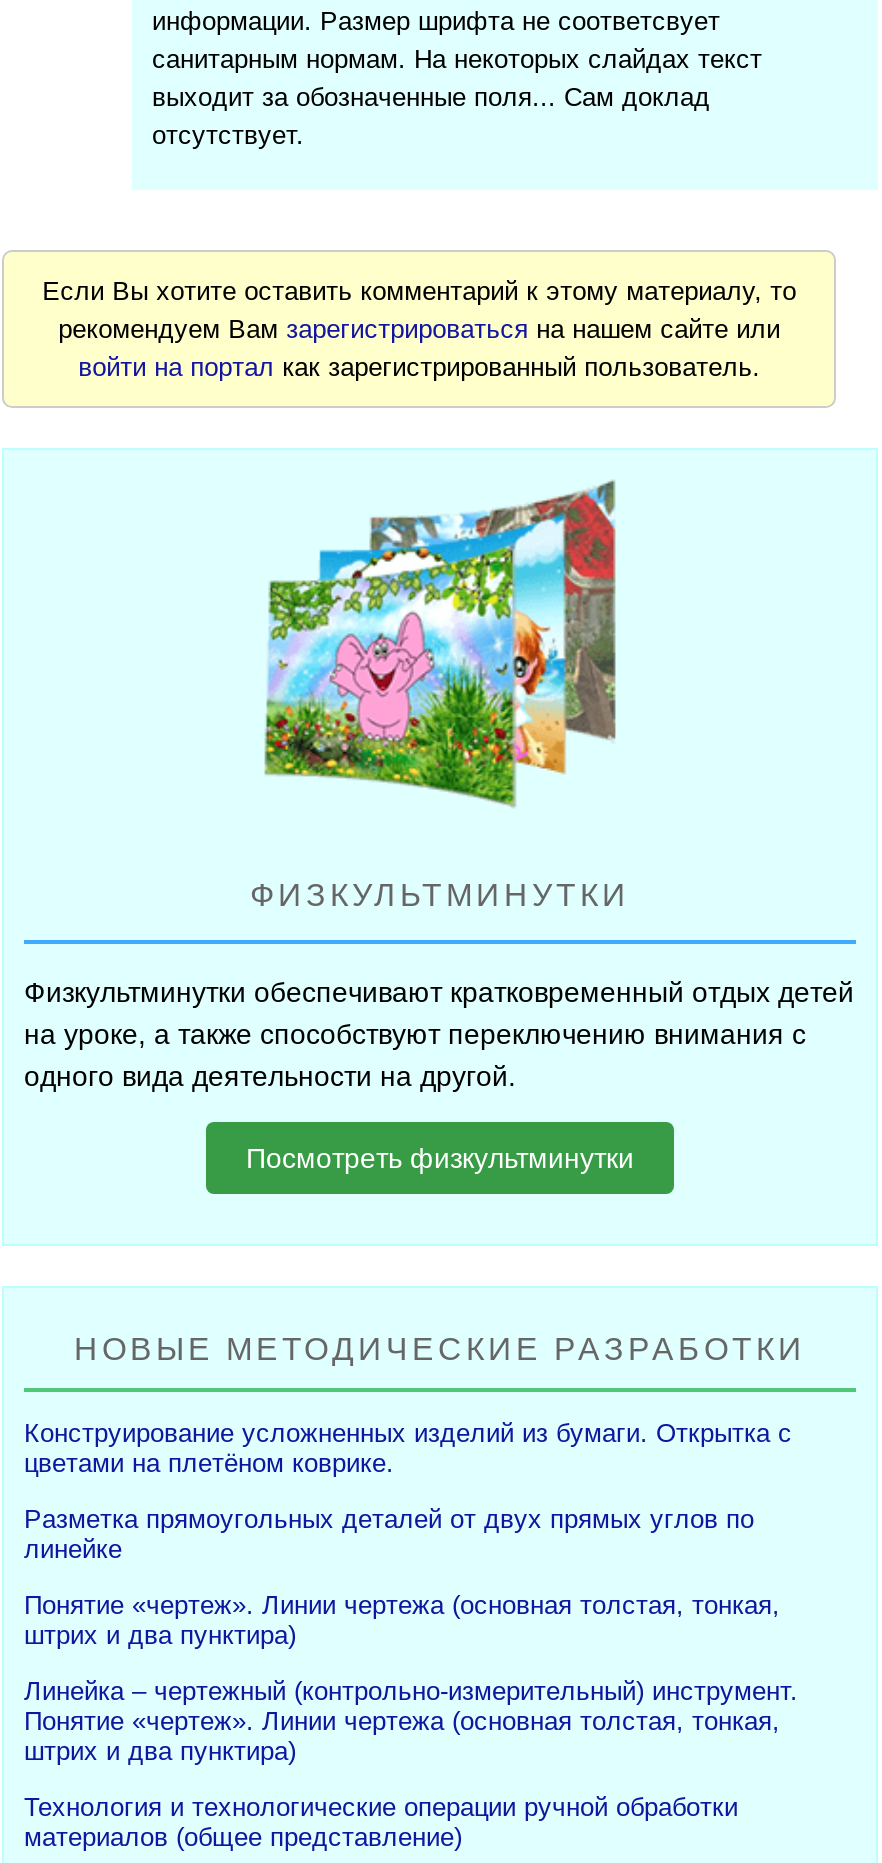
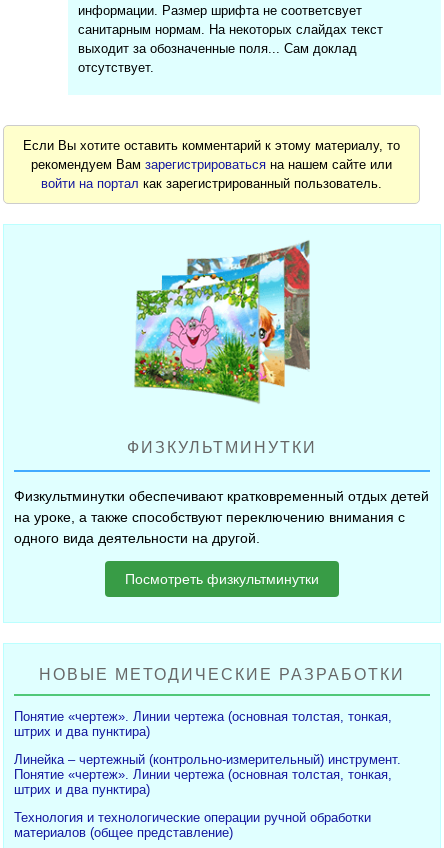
- Конструирование усложненных изделий из бумаги. Открытка с
- цветами на плетёном коврике.
- Разметка прямоугольных деталей от двух прямых углов по
- линейке
